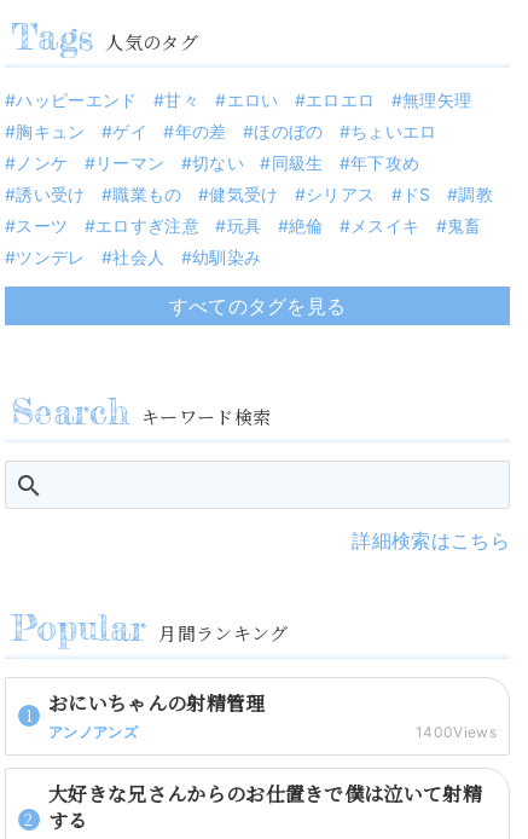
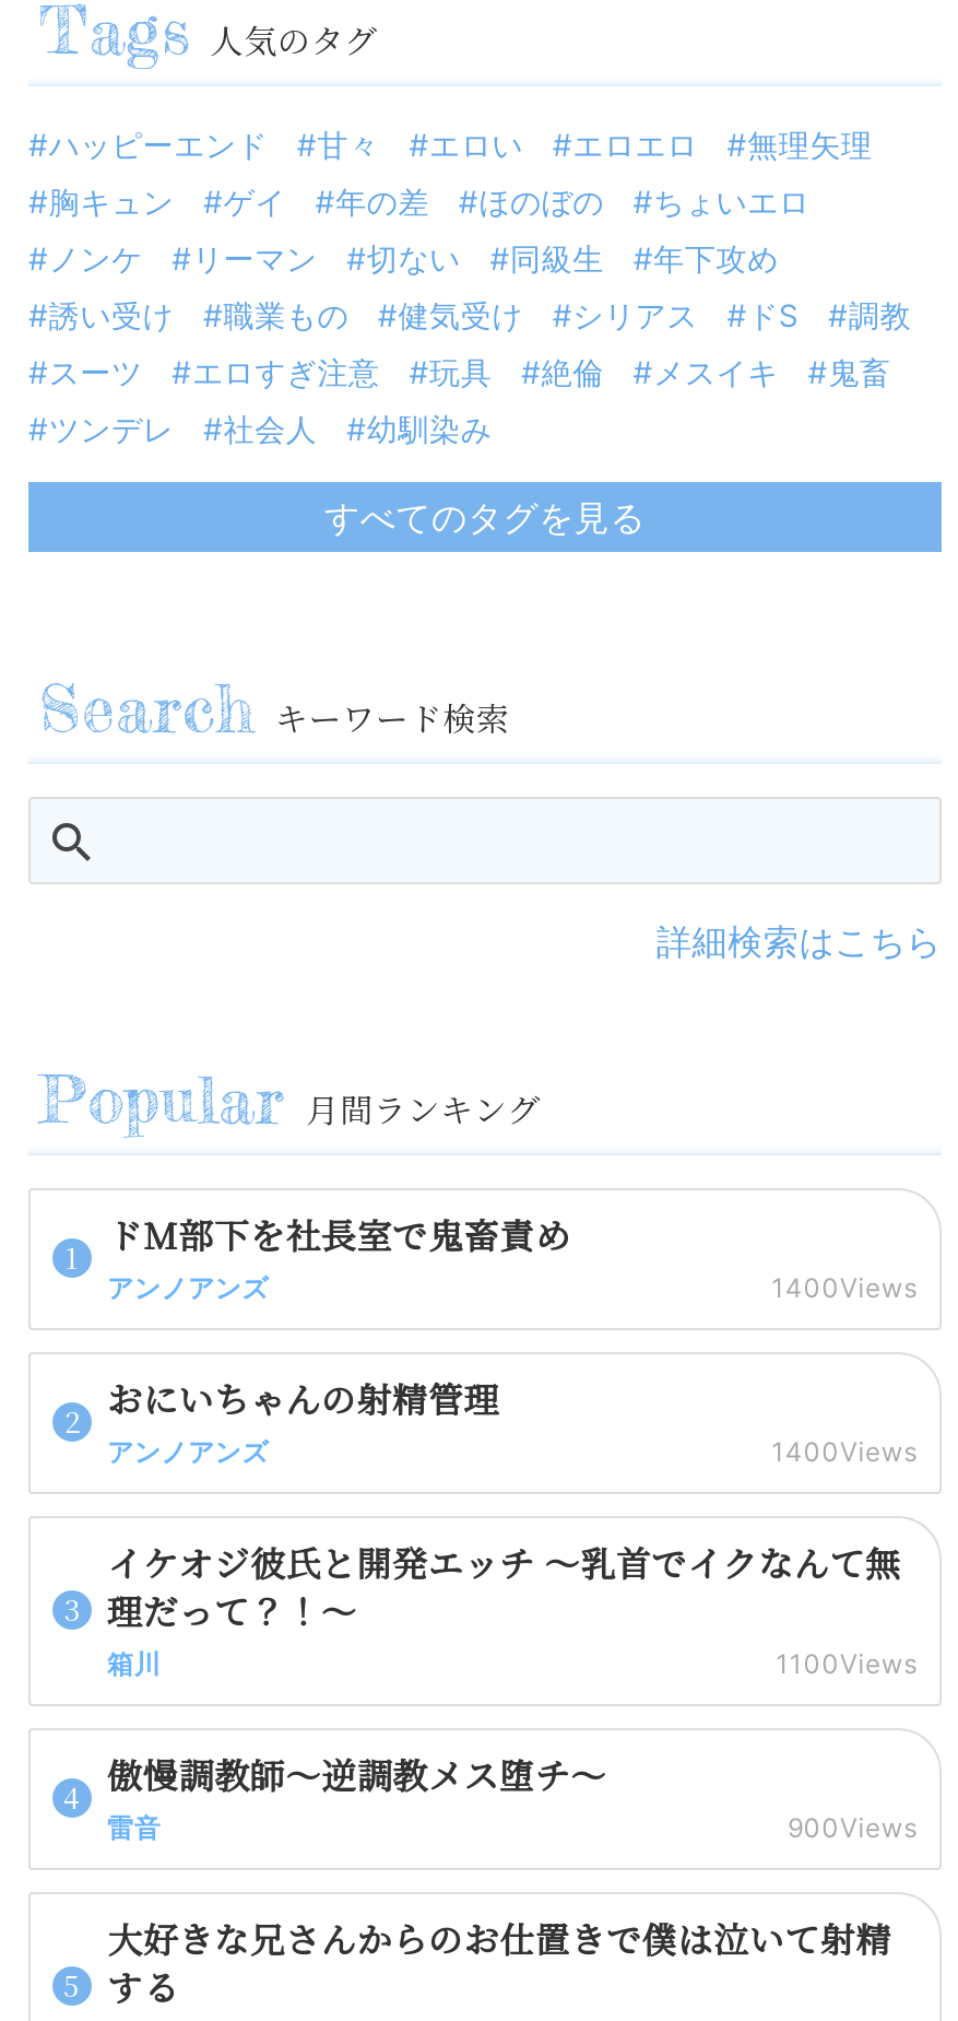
+ ドM部下を社長室で鬼畜責め
+ アンノアンズ
+ 1400Views

+ イケオジ彼氏と開発エッチ 〜乳首でイクなんて無
+ 理だって？！〜
+ 箱川
+ 1100Views
+ 傲慢調教師～逆調教メス堕チ～
+ 雷音
+ 900Views
